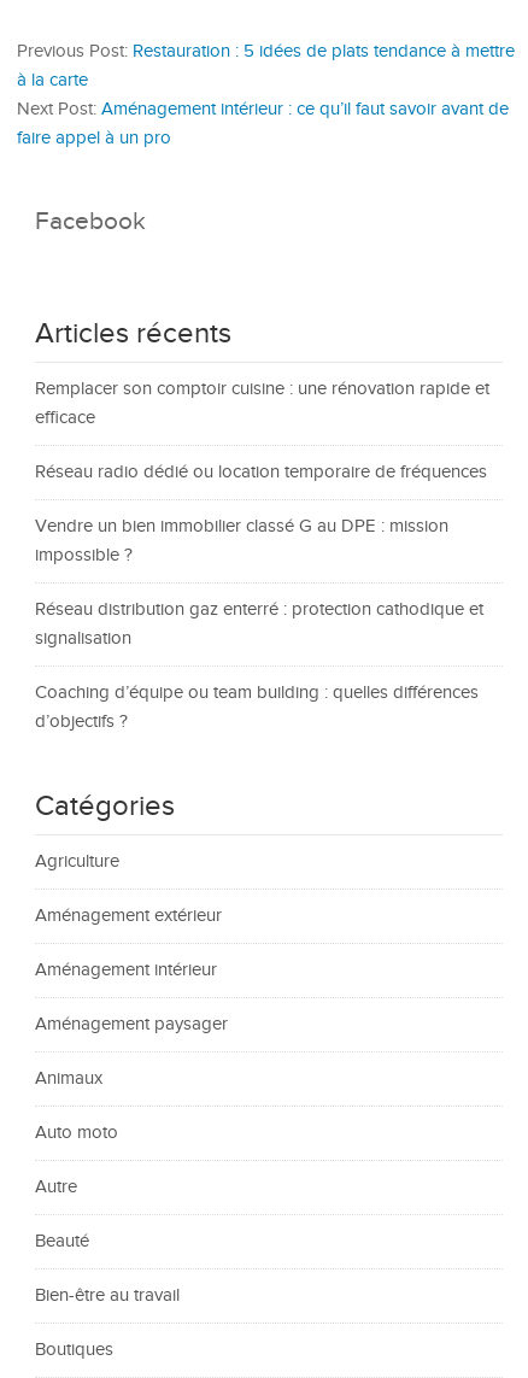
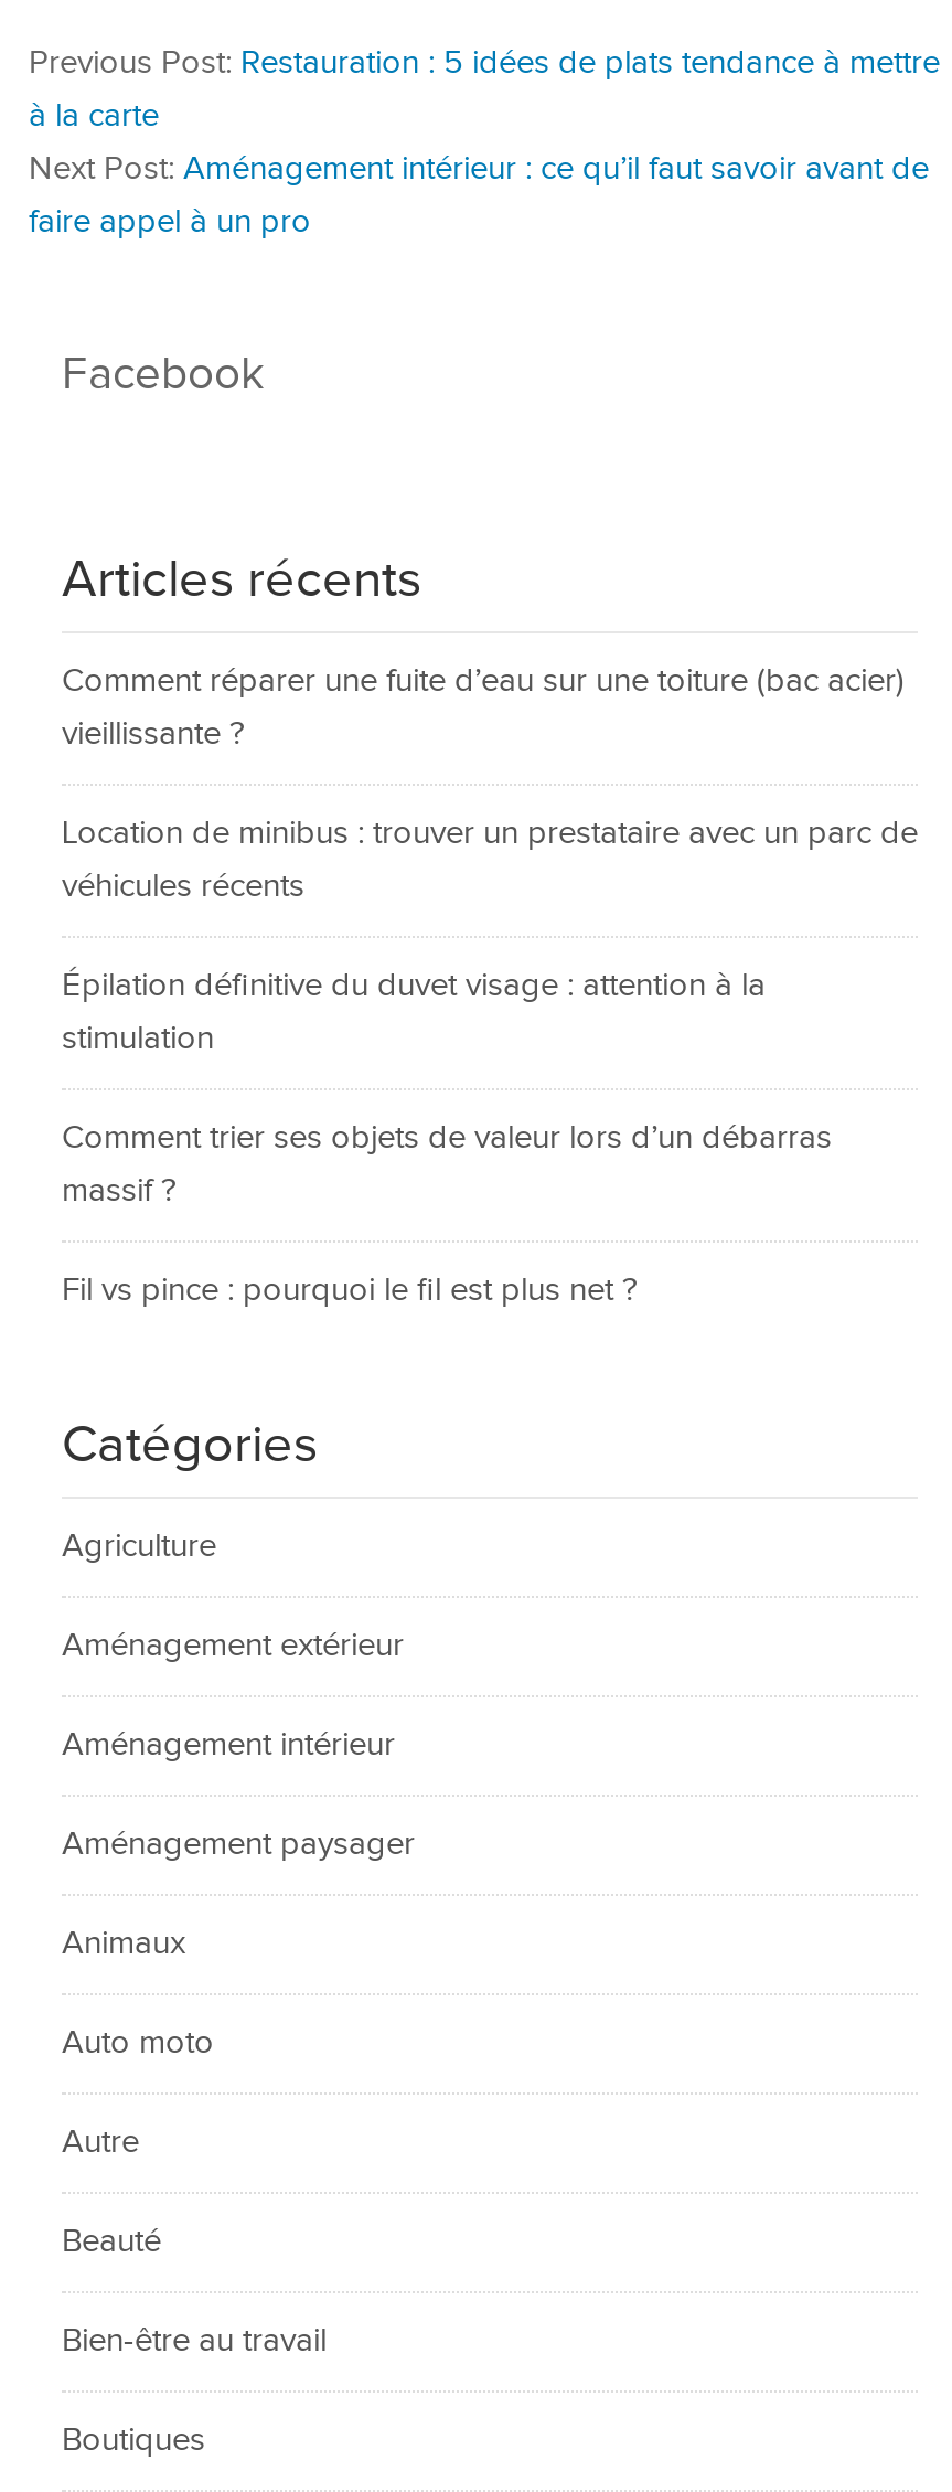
- Remplacer son comptoir cuisine : une rénovation rapide et
- efficace
+ Comment réparer une fuite d’eau sur une toiture (bac acier)
+ vieillissante ?

- Réseau radio dédié ou location temporaire de fréquences
+ Location de minibus : trouver un prestataire avec un parc de
+ véhicules récents

- Vendre un bien immobilier classé G au DPE : mission
- impossible ?
+ Épilation définitive du duvet visage : attention à la
+ stimulation

- Réseau distribution gaz enterré : protection cathodique et
- signalisation
+ Comment trier ses objets de valeur lors d’un débarras
+ massif ?

- Coaching d’équipe ou team building : quelles différences
- d’objectifs ?
+ Fil vs pince : pourquoi le fil est plus net ?
